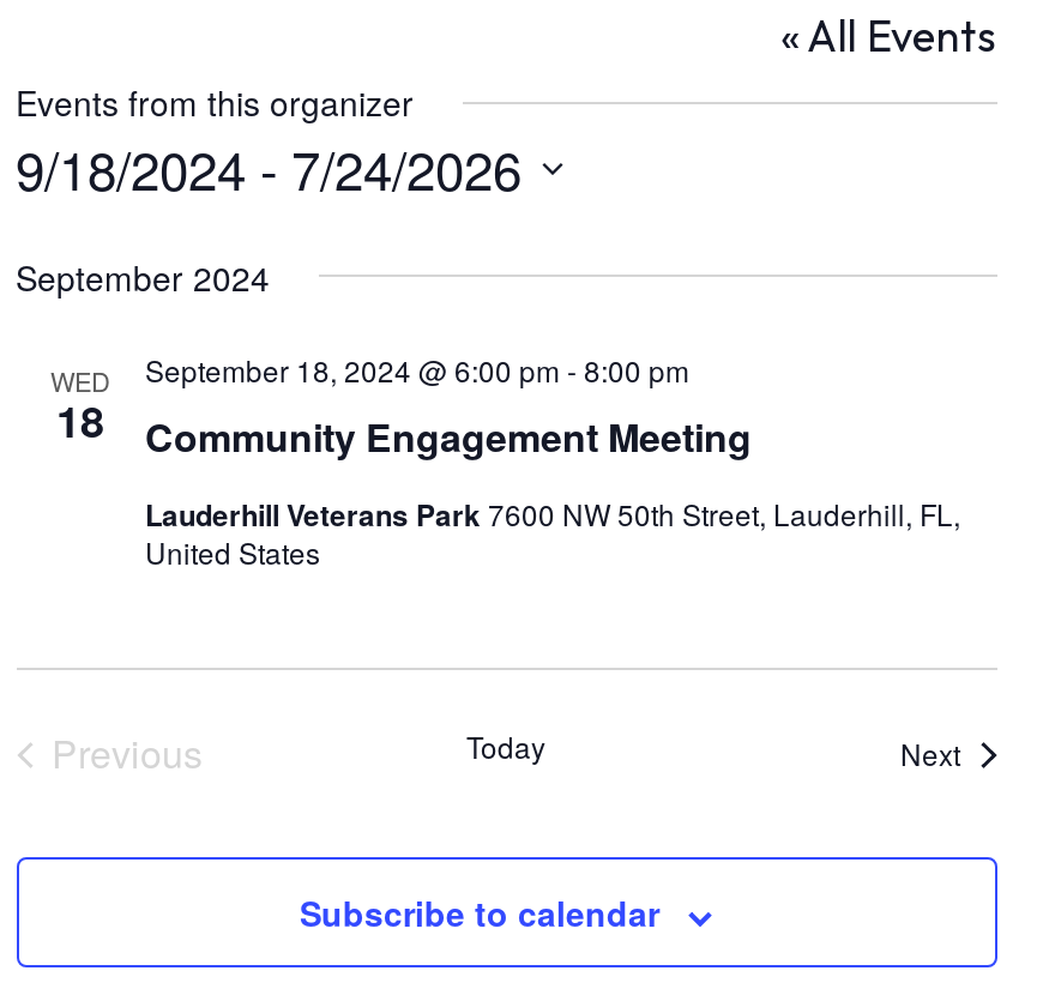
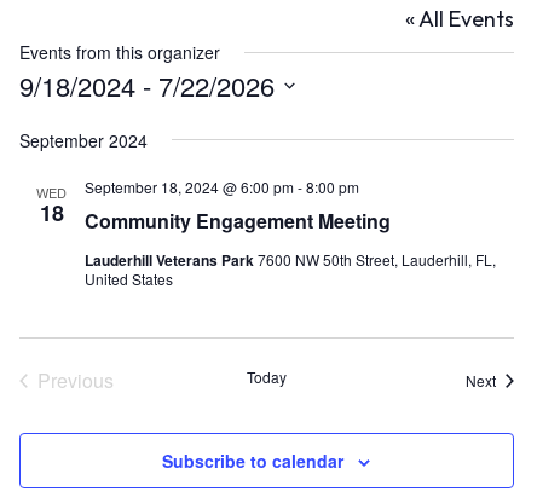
- 9/18/2024 - 7/24/2026
+ 9/18/2024 - 7/22/2026
